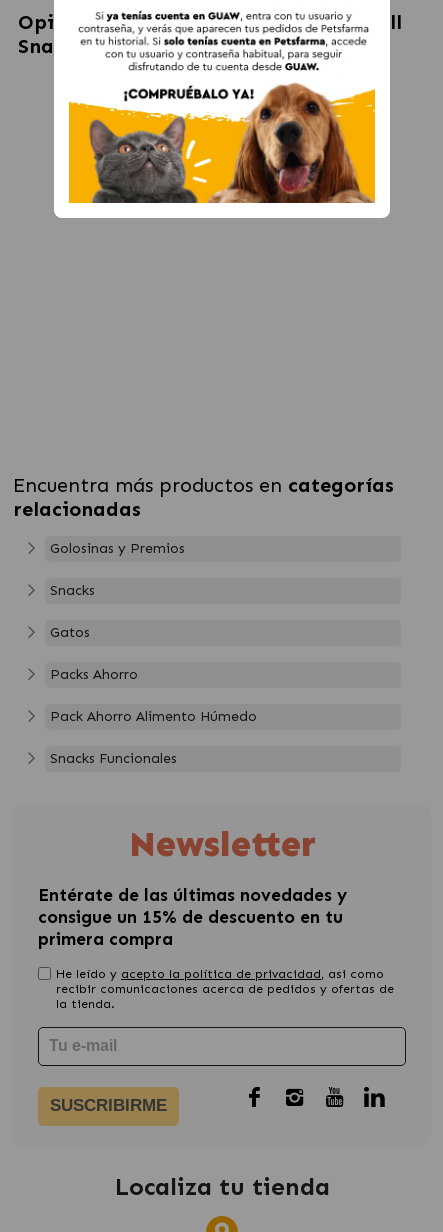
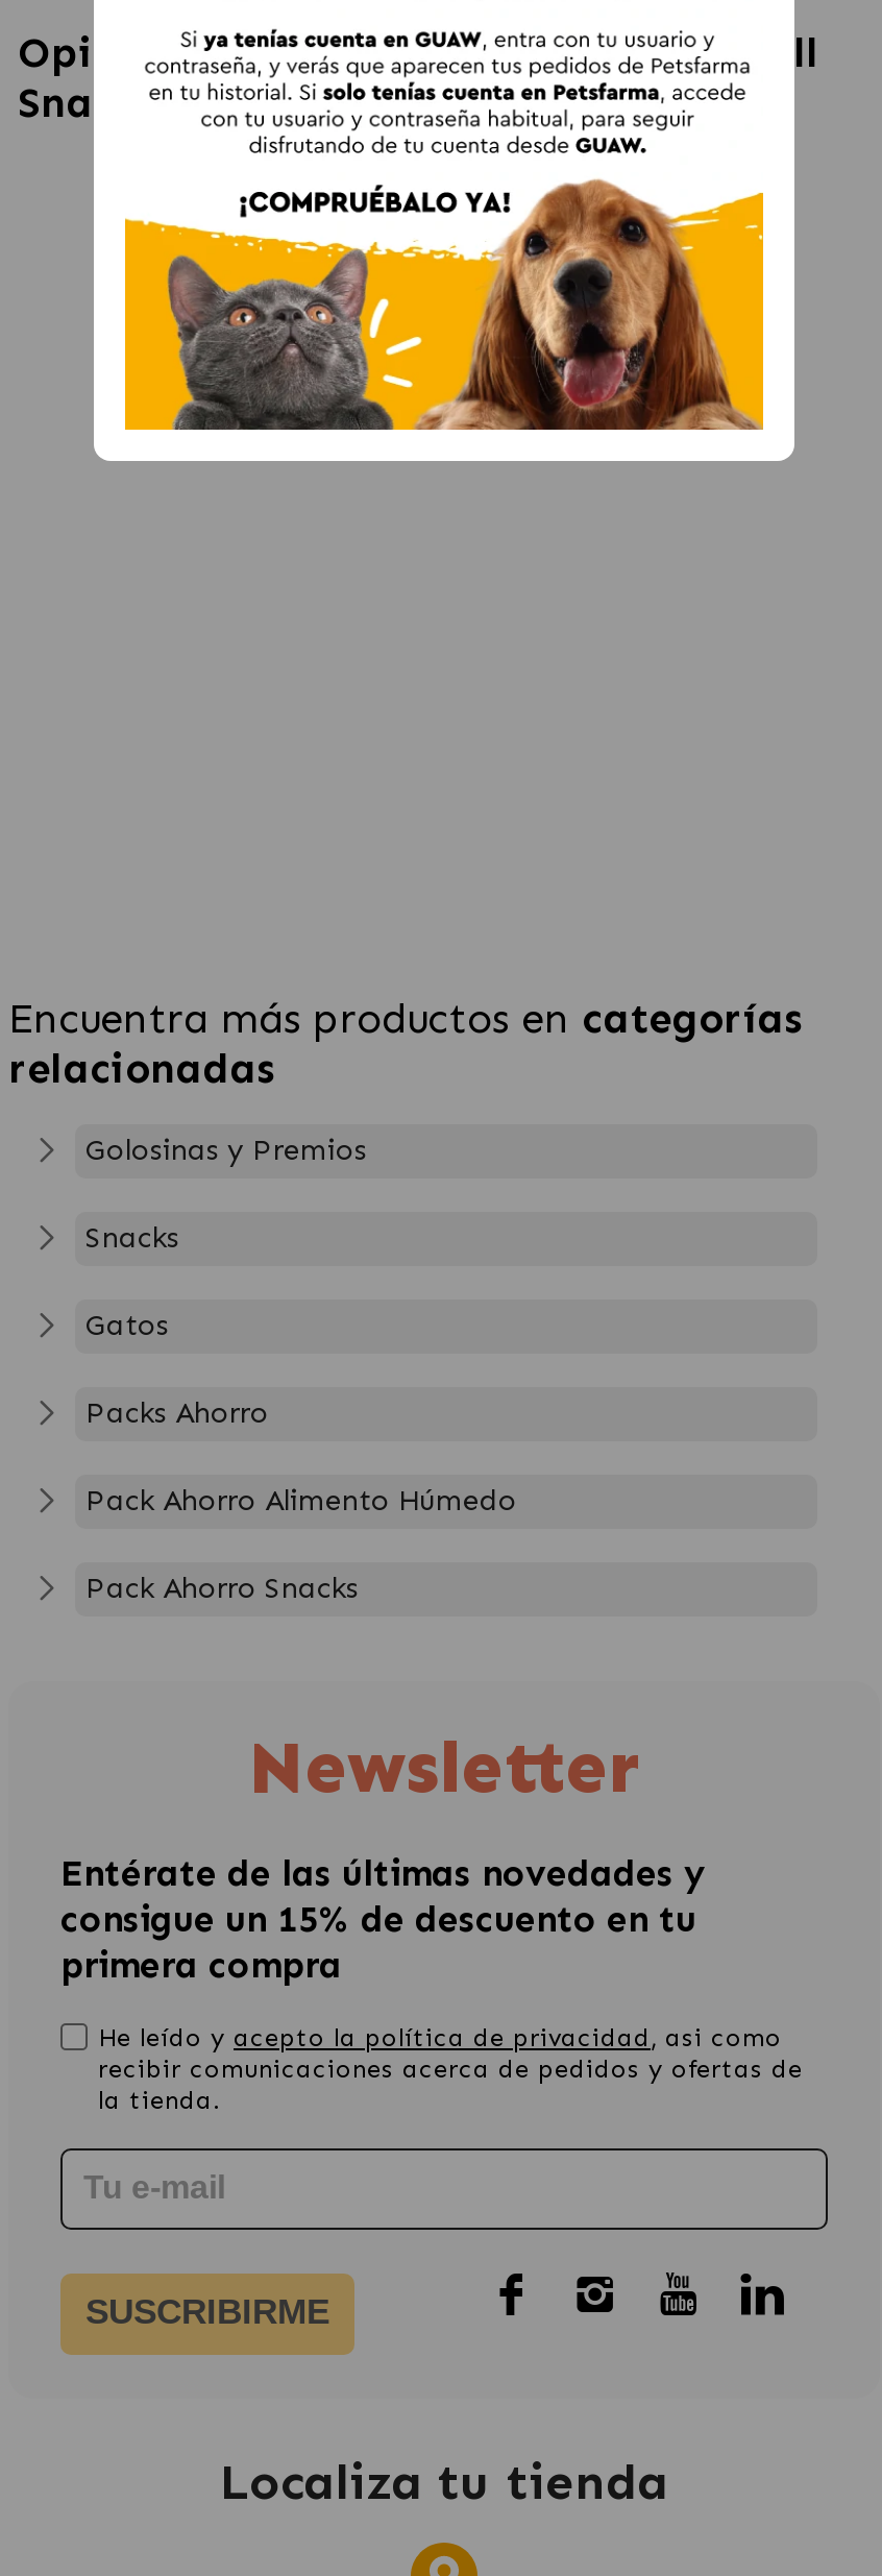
- Snacks Funcionales
+ Pack Ahorro Snacks
